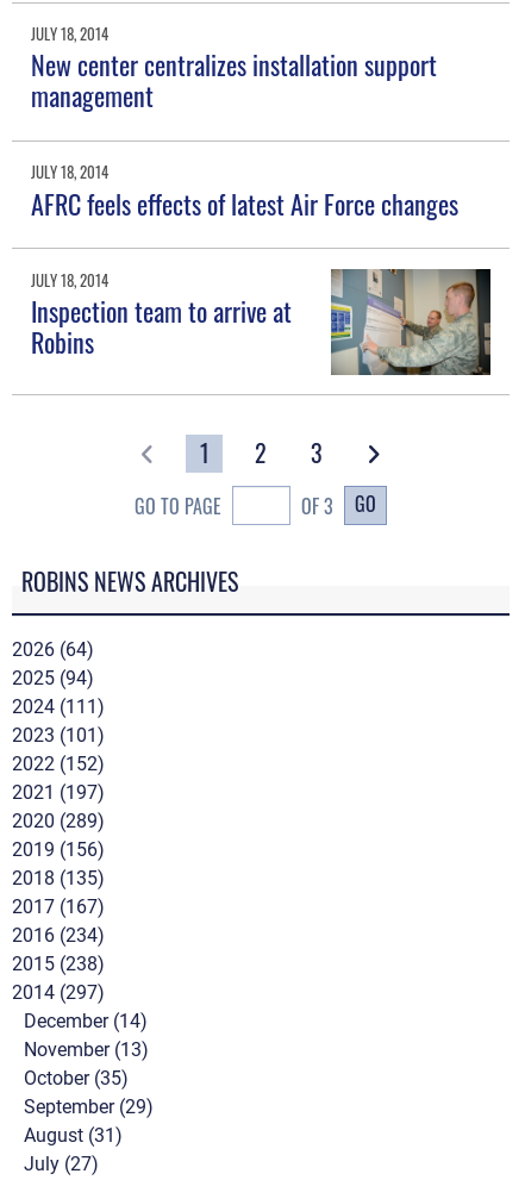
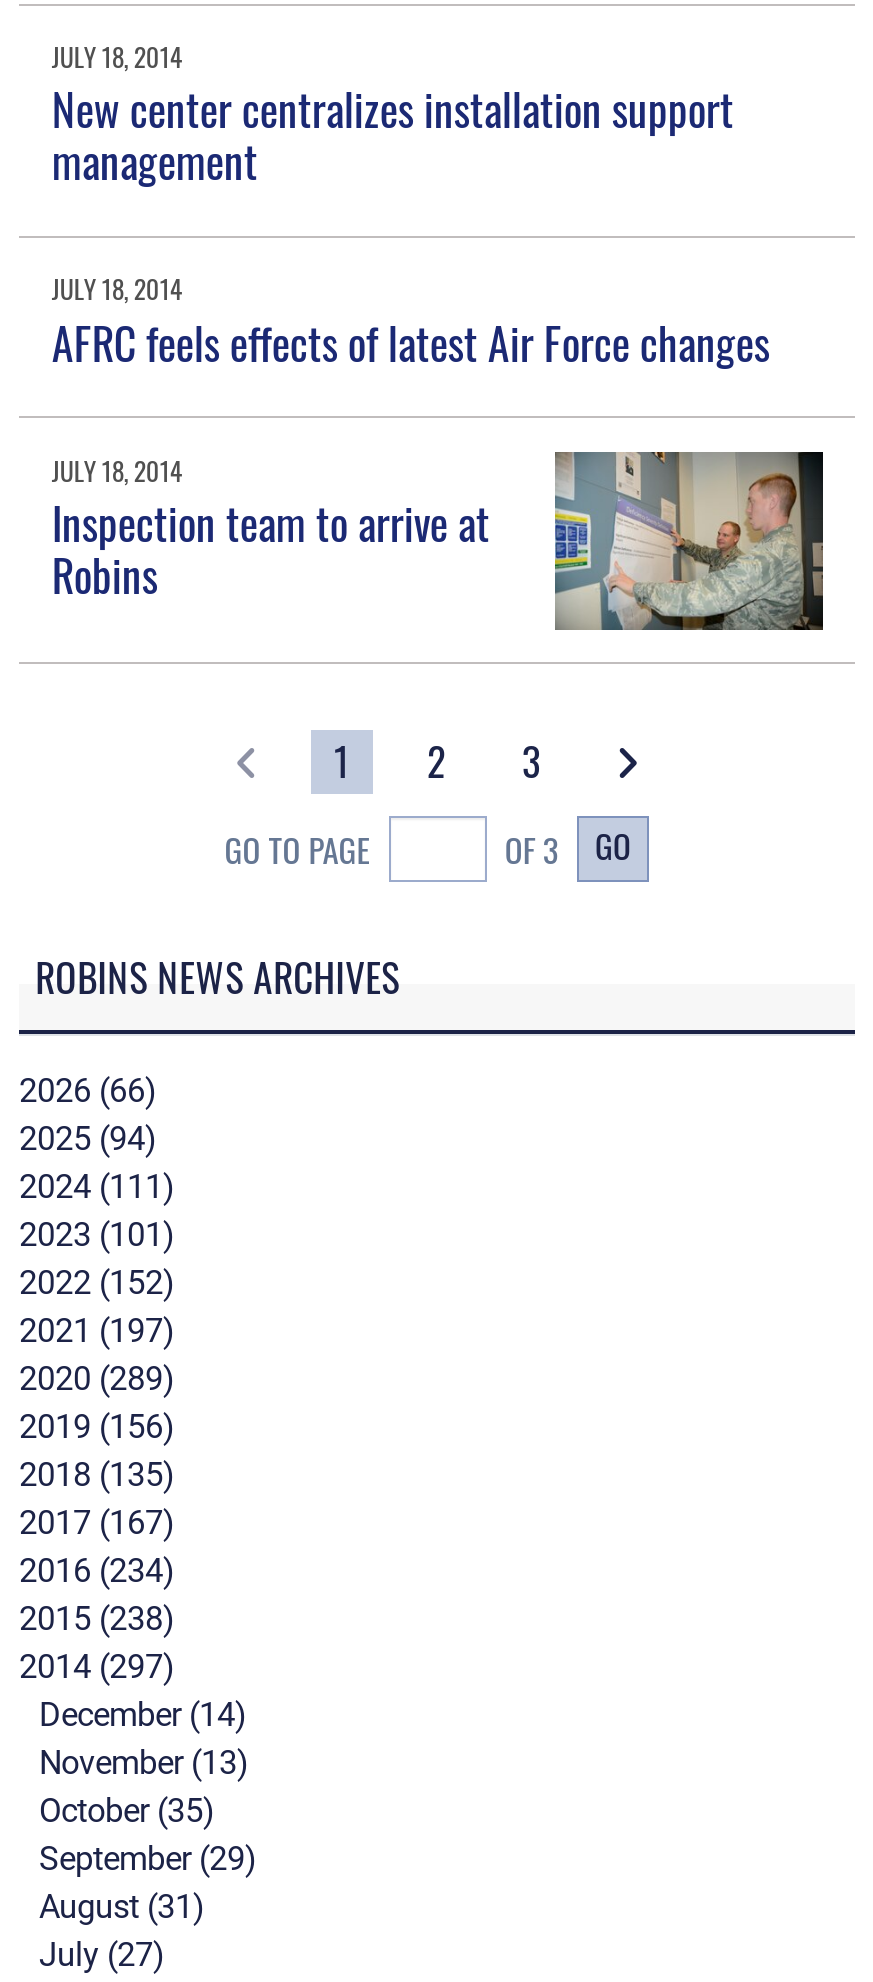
- 2026 (64)
+ 2026 (66)
